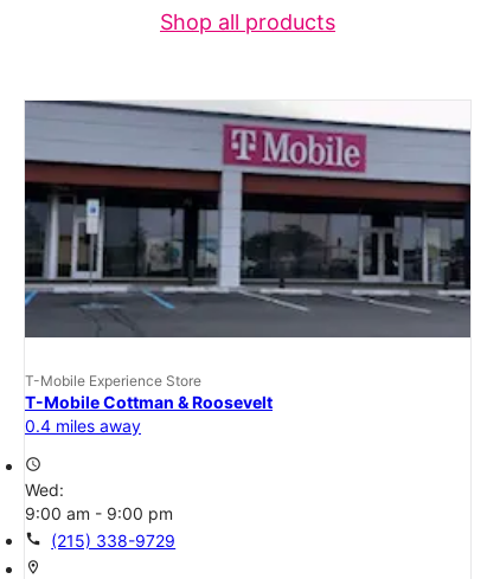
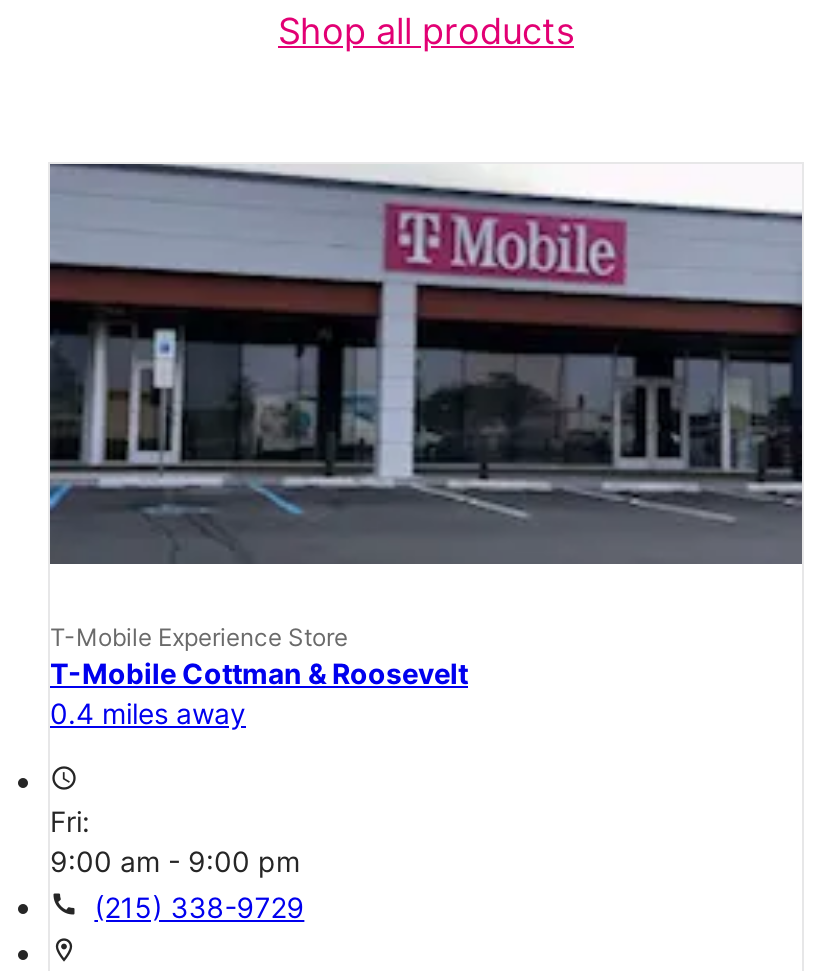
- Wed:
+ Fri:
